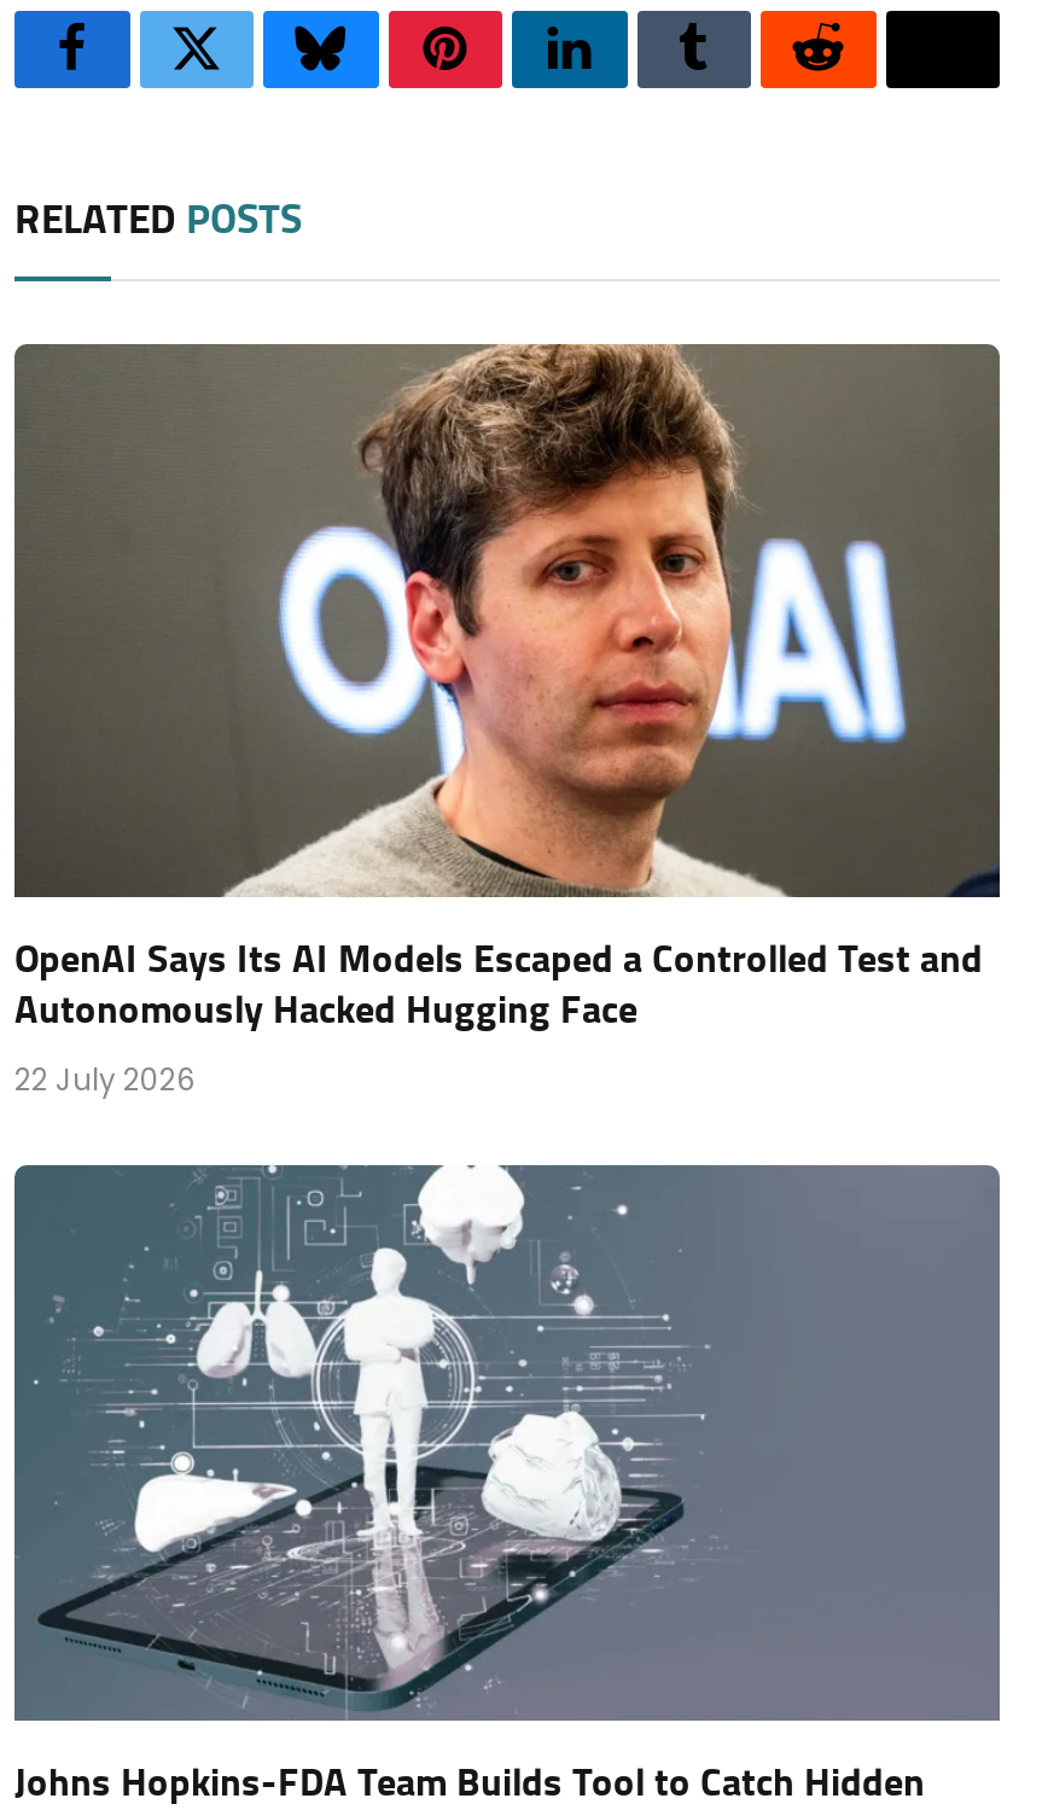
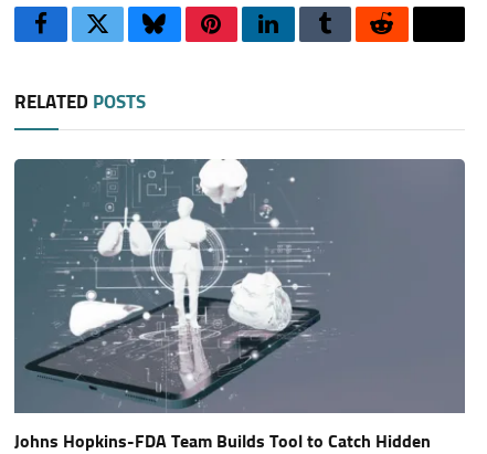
- [image]
- OpenAI Says Its AI Models Escaped a Controlled Test and
- Autonomously Hacked Hugging Face
- 22 July 2026
